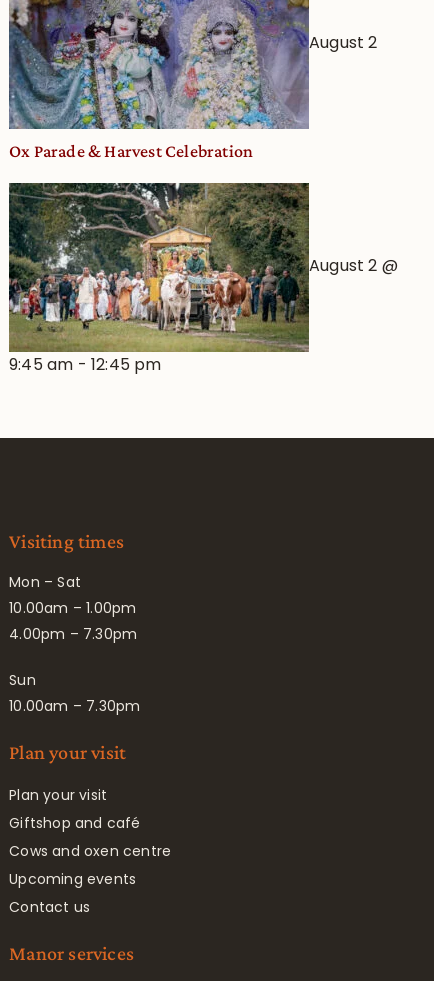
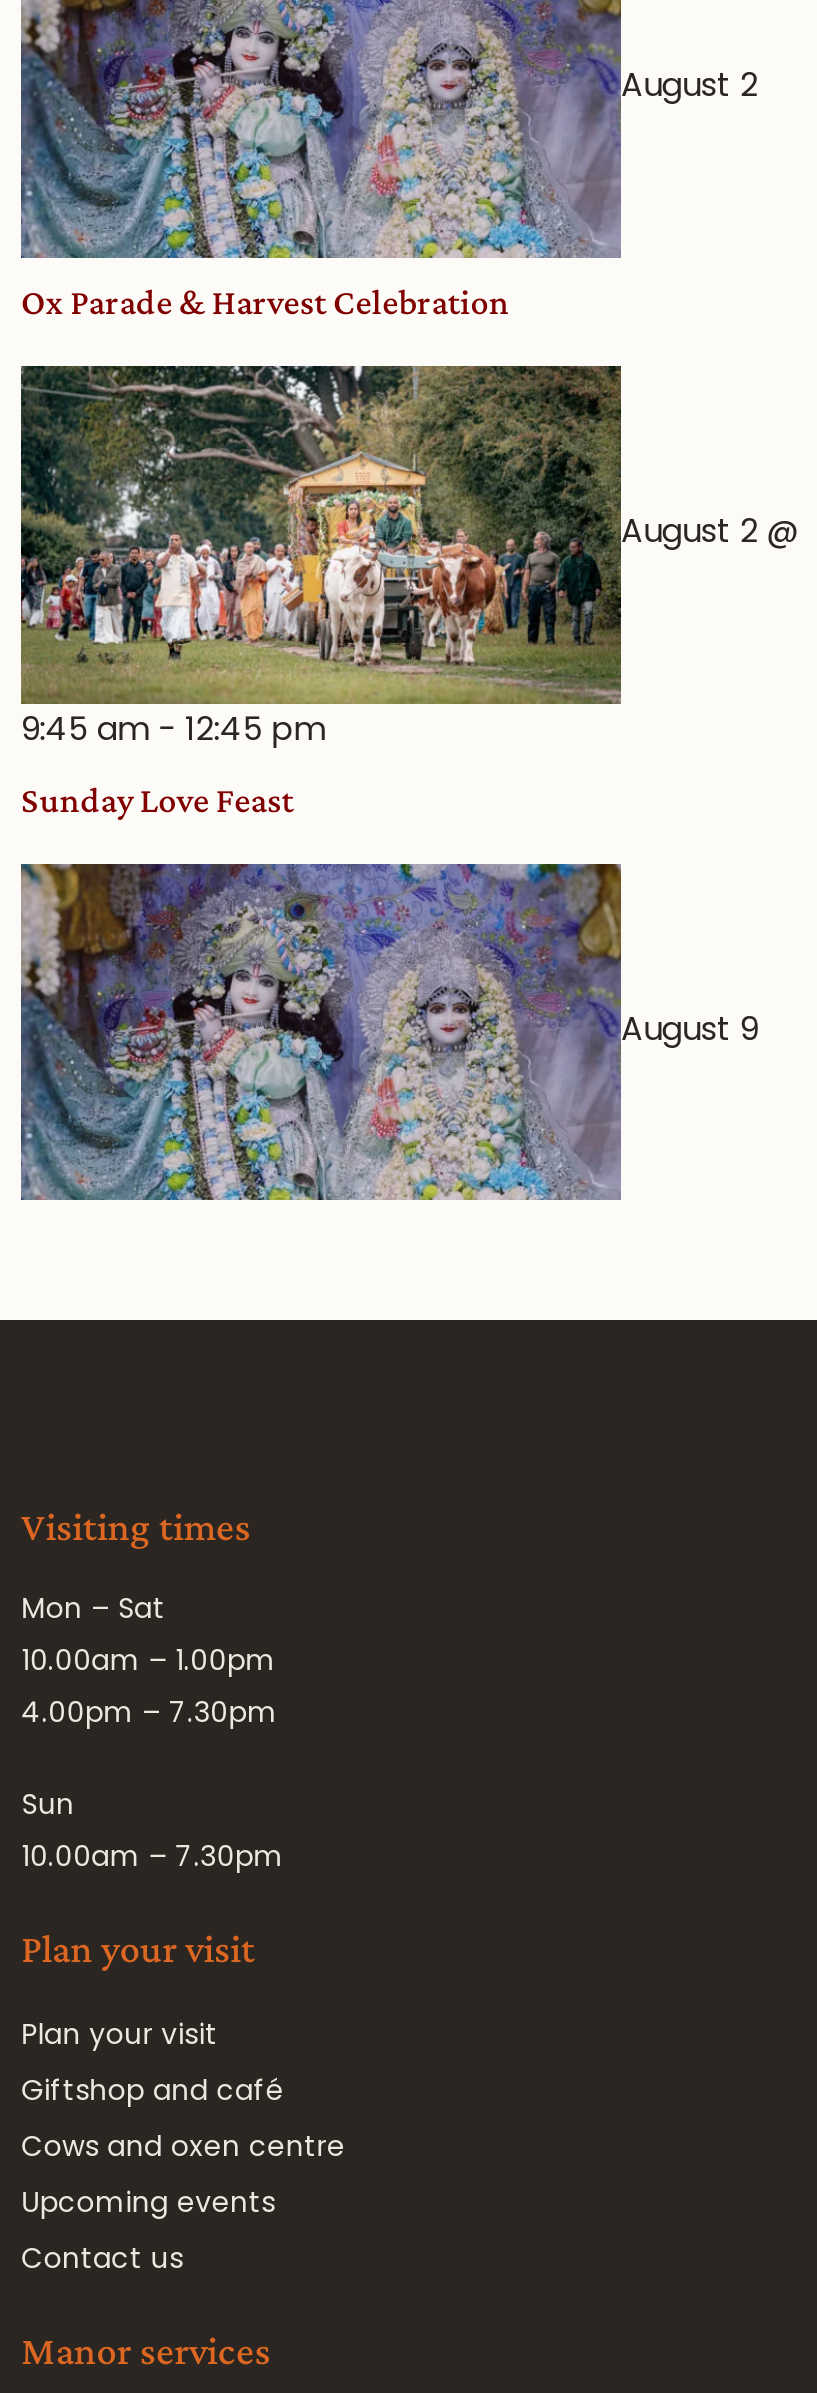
+ [image]
+ August 9

+ Sunday Love Feast
